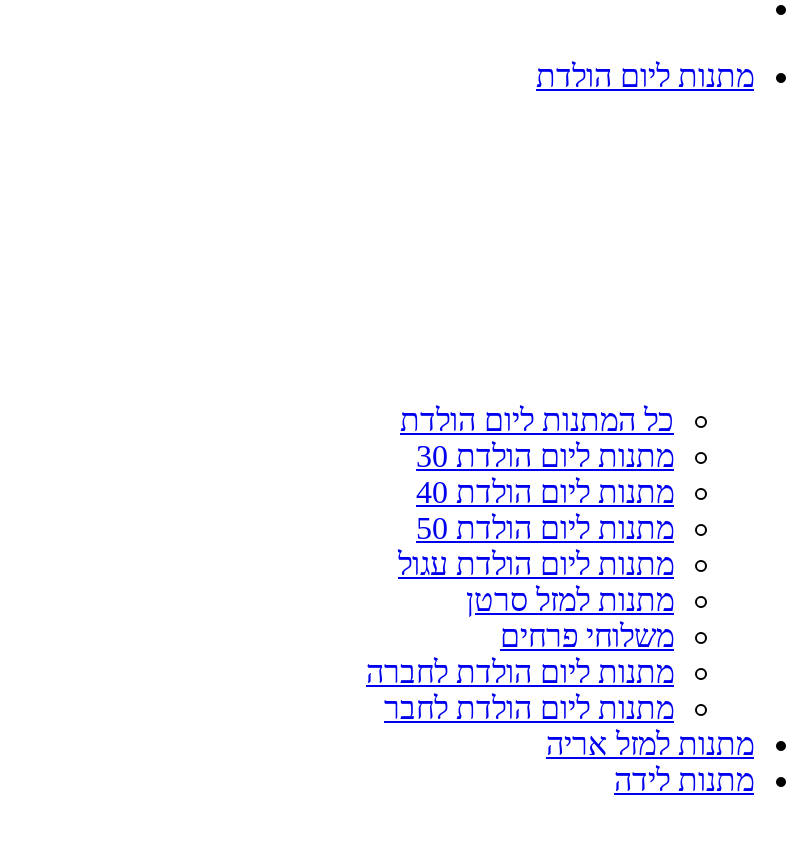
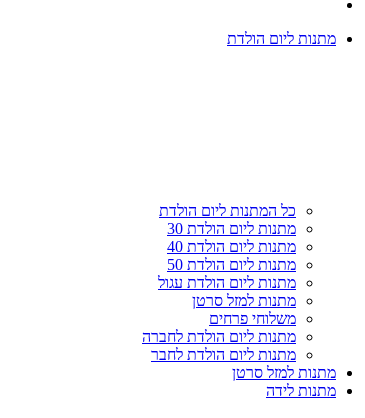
- מתנות למזל אריה
+ מתנות למזל סרטן
